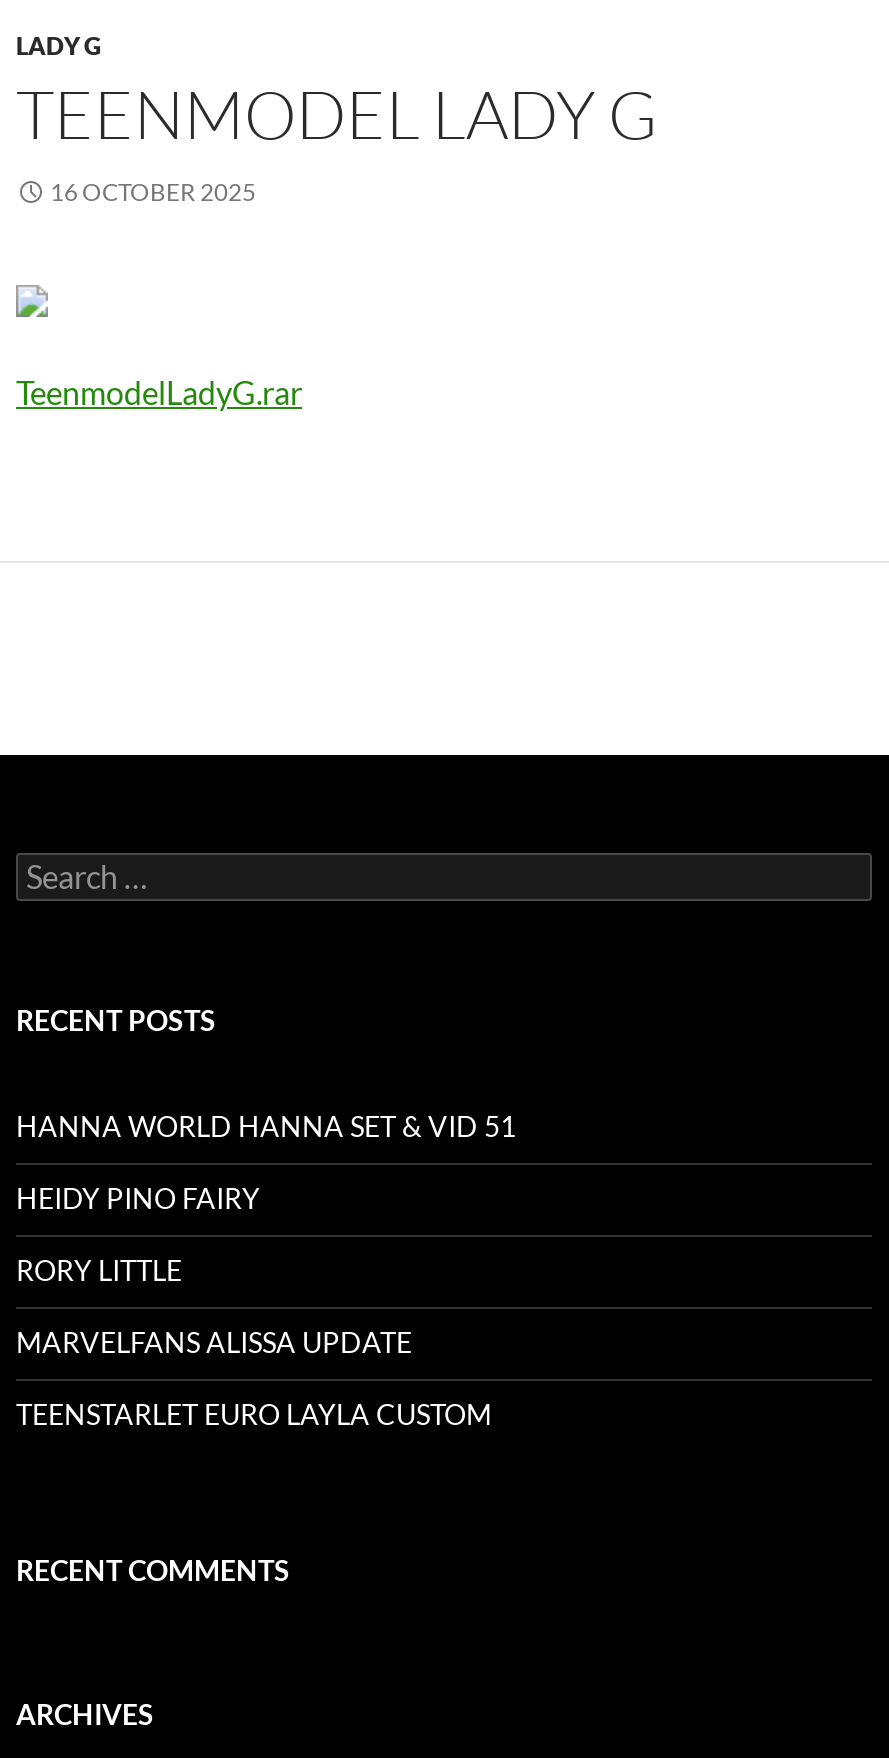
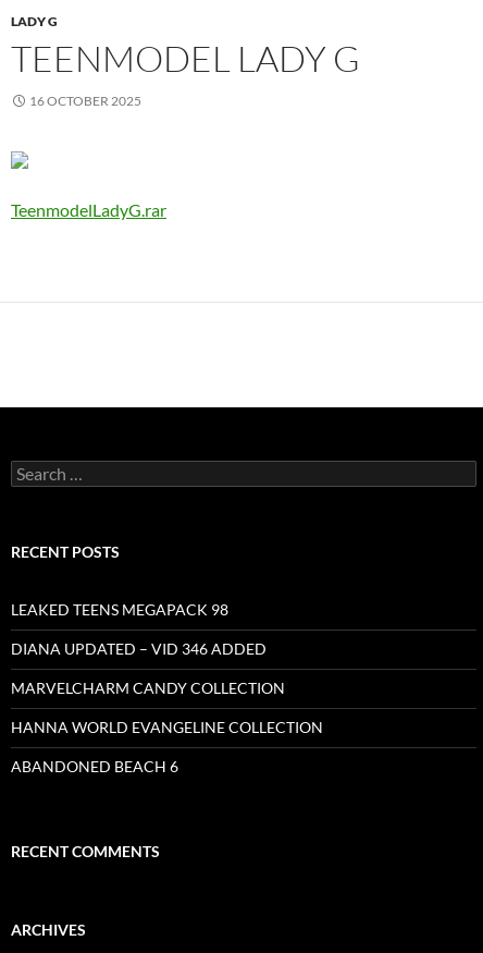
- HANNA WORLD HANNA SET & VID 51
+ LEAKED TEENS MEGAPACK 98

- HEIDY PINO FAIRY
+ DIANA UPDATED – VID 346 ADDED

- RORY LITTLE
+ MARVELCHARM CANDY COLLECTION

- MARVELFANS ALISSA UPDATE
+ HANNA WORLD EVANGELINE COLLECTION

- TEENSTARLET EURO LAYLA CUSTOM
+ ABANDONED BEACH 6
